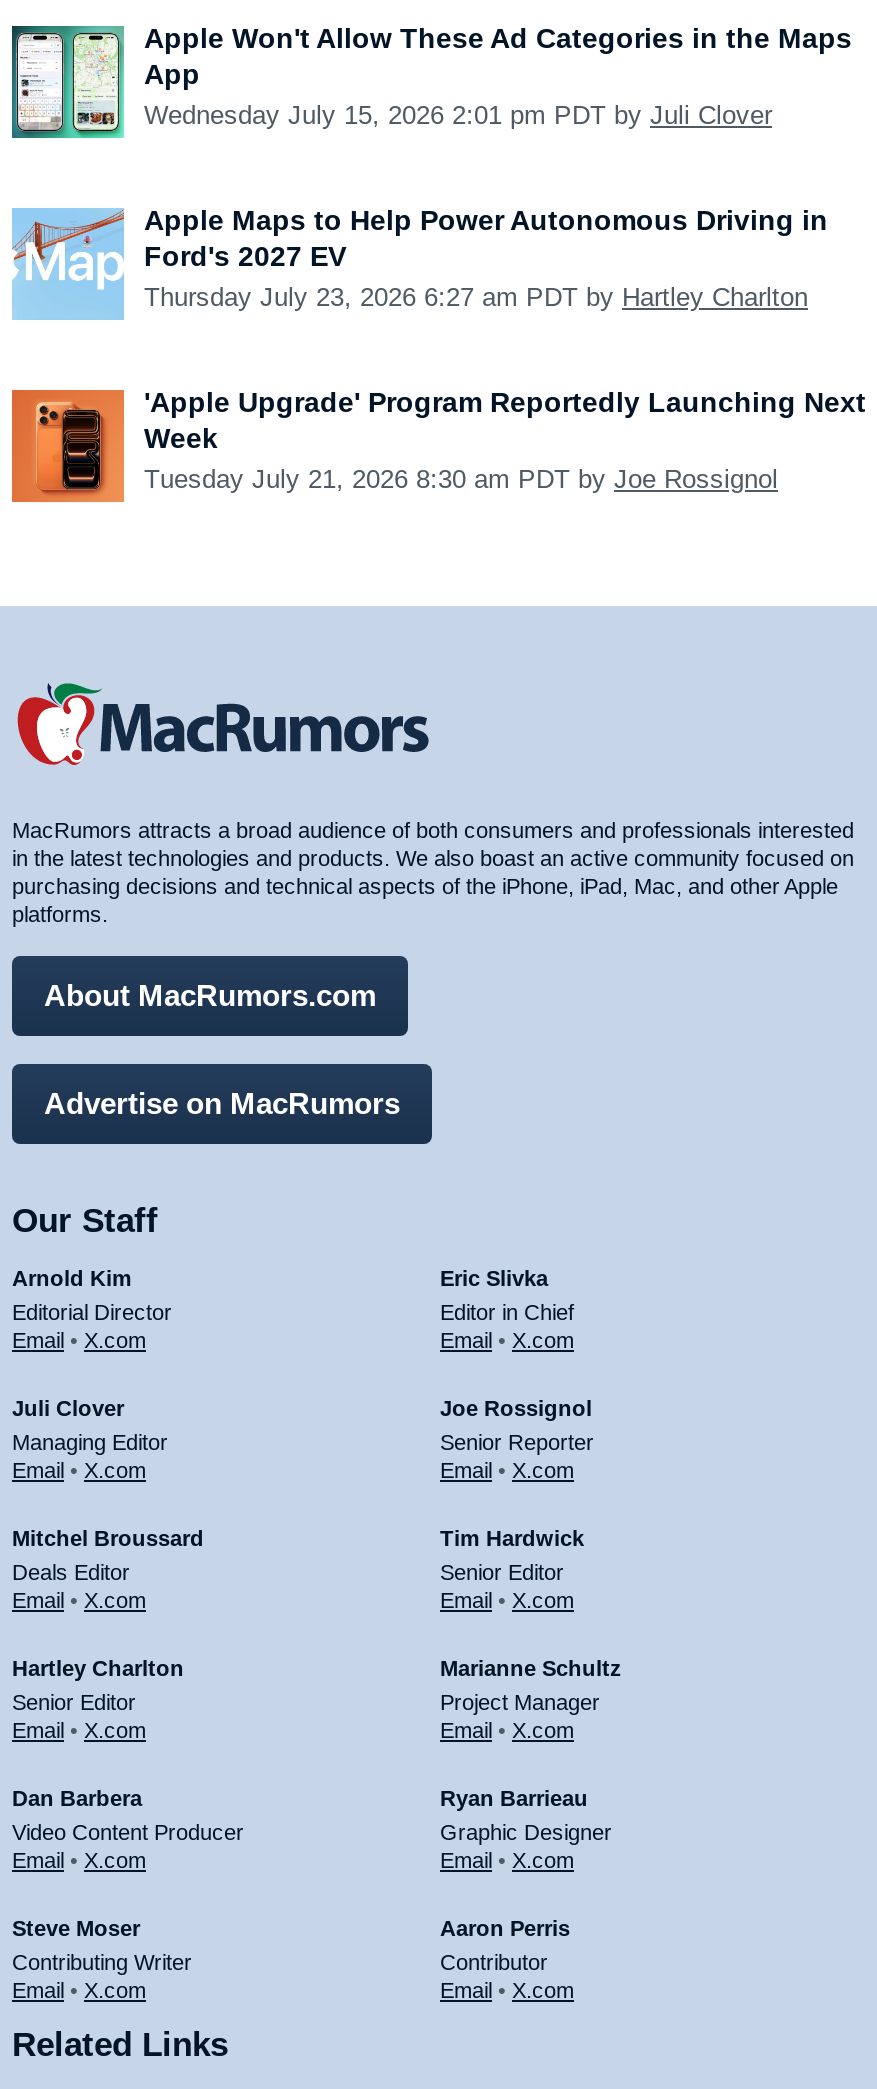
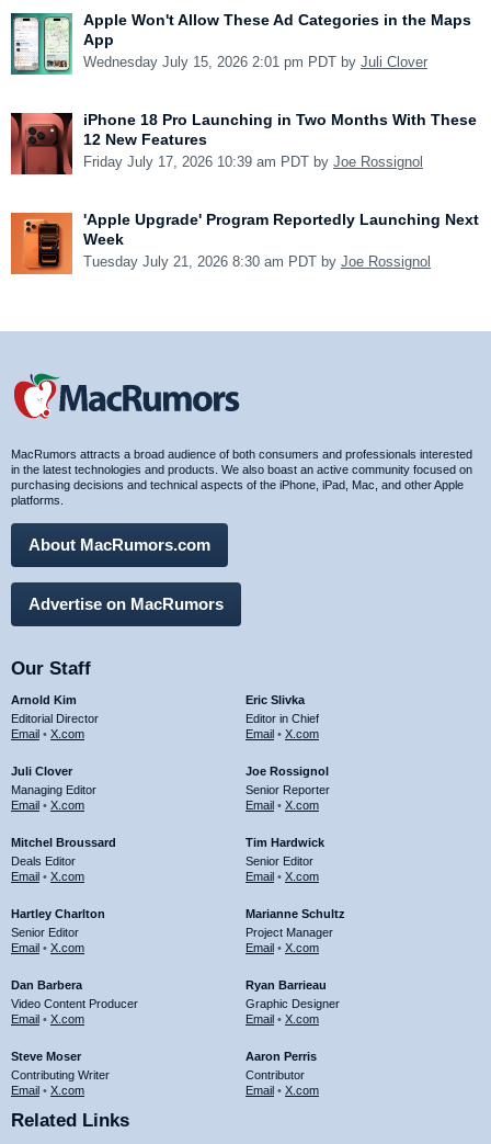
- [image]
- Apple Maps to Help Power Autonomous Driving in
- Ford's 2027 EV
- Thursday July 23, 2026 6:27 am PDT by Hartley Charlton
+ [image]
+ iPhone 18 Pro Launching in Two Months With These
+ 12 New Features
+ Friday July 17, 2026 10:39 am PDT by Joe Rossignol
